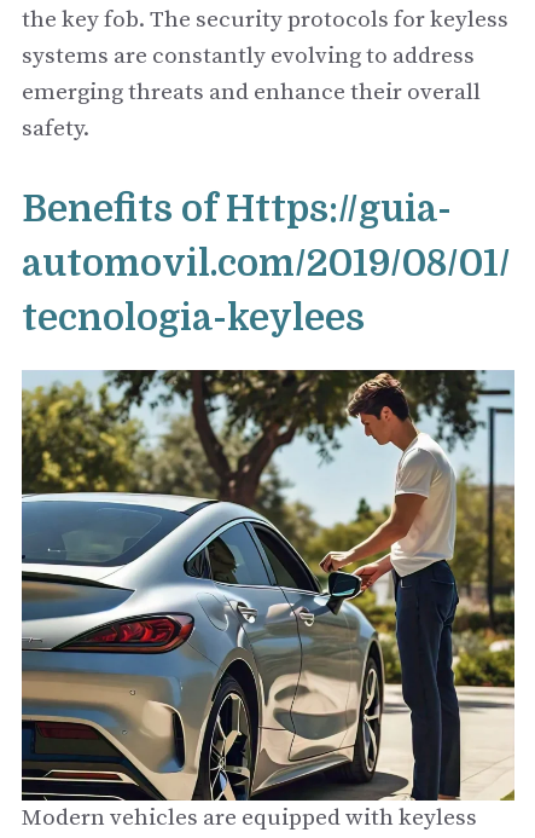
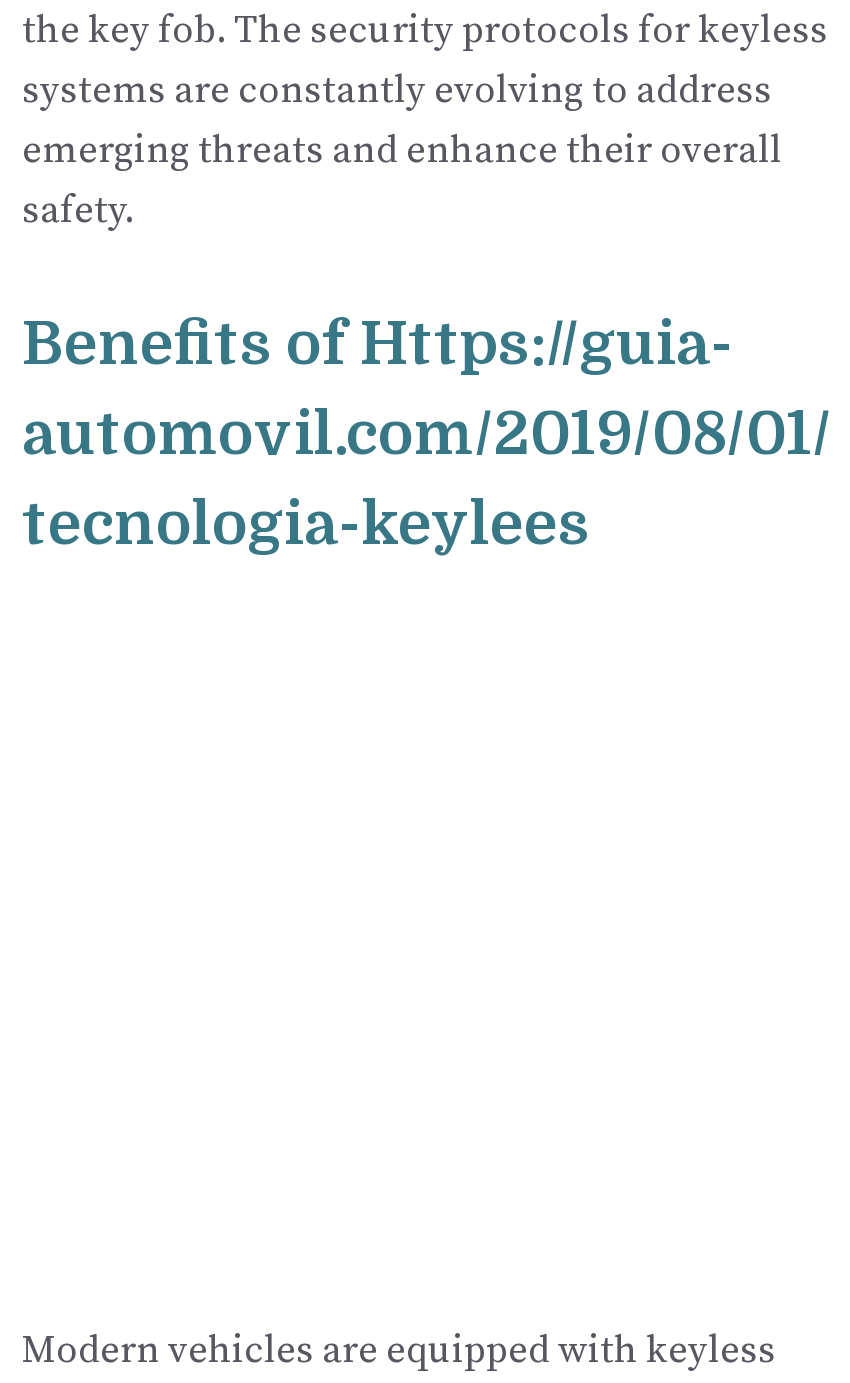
- [image]
